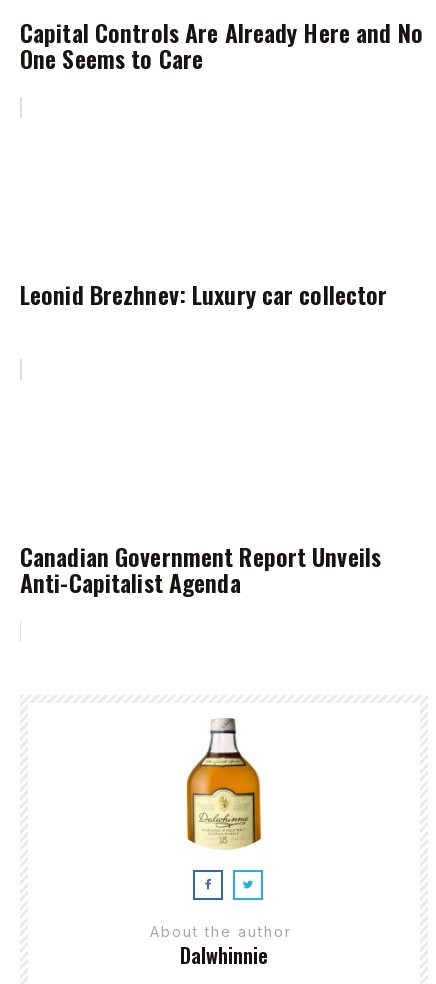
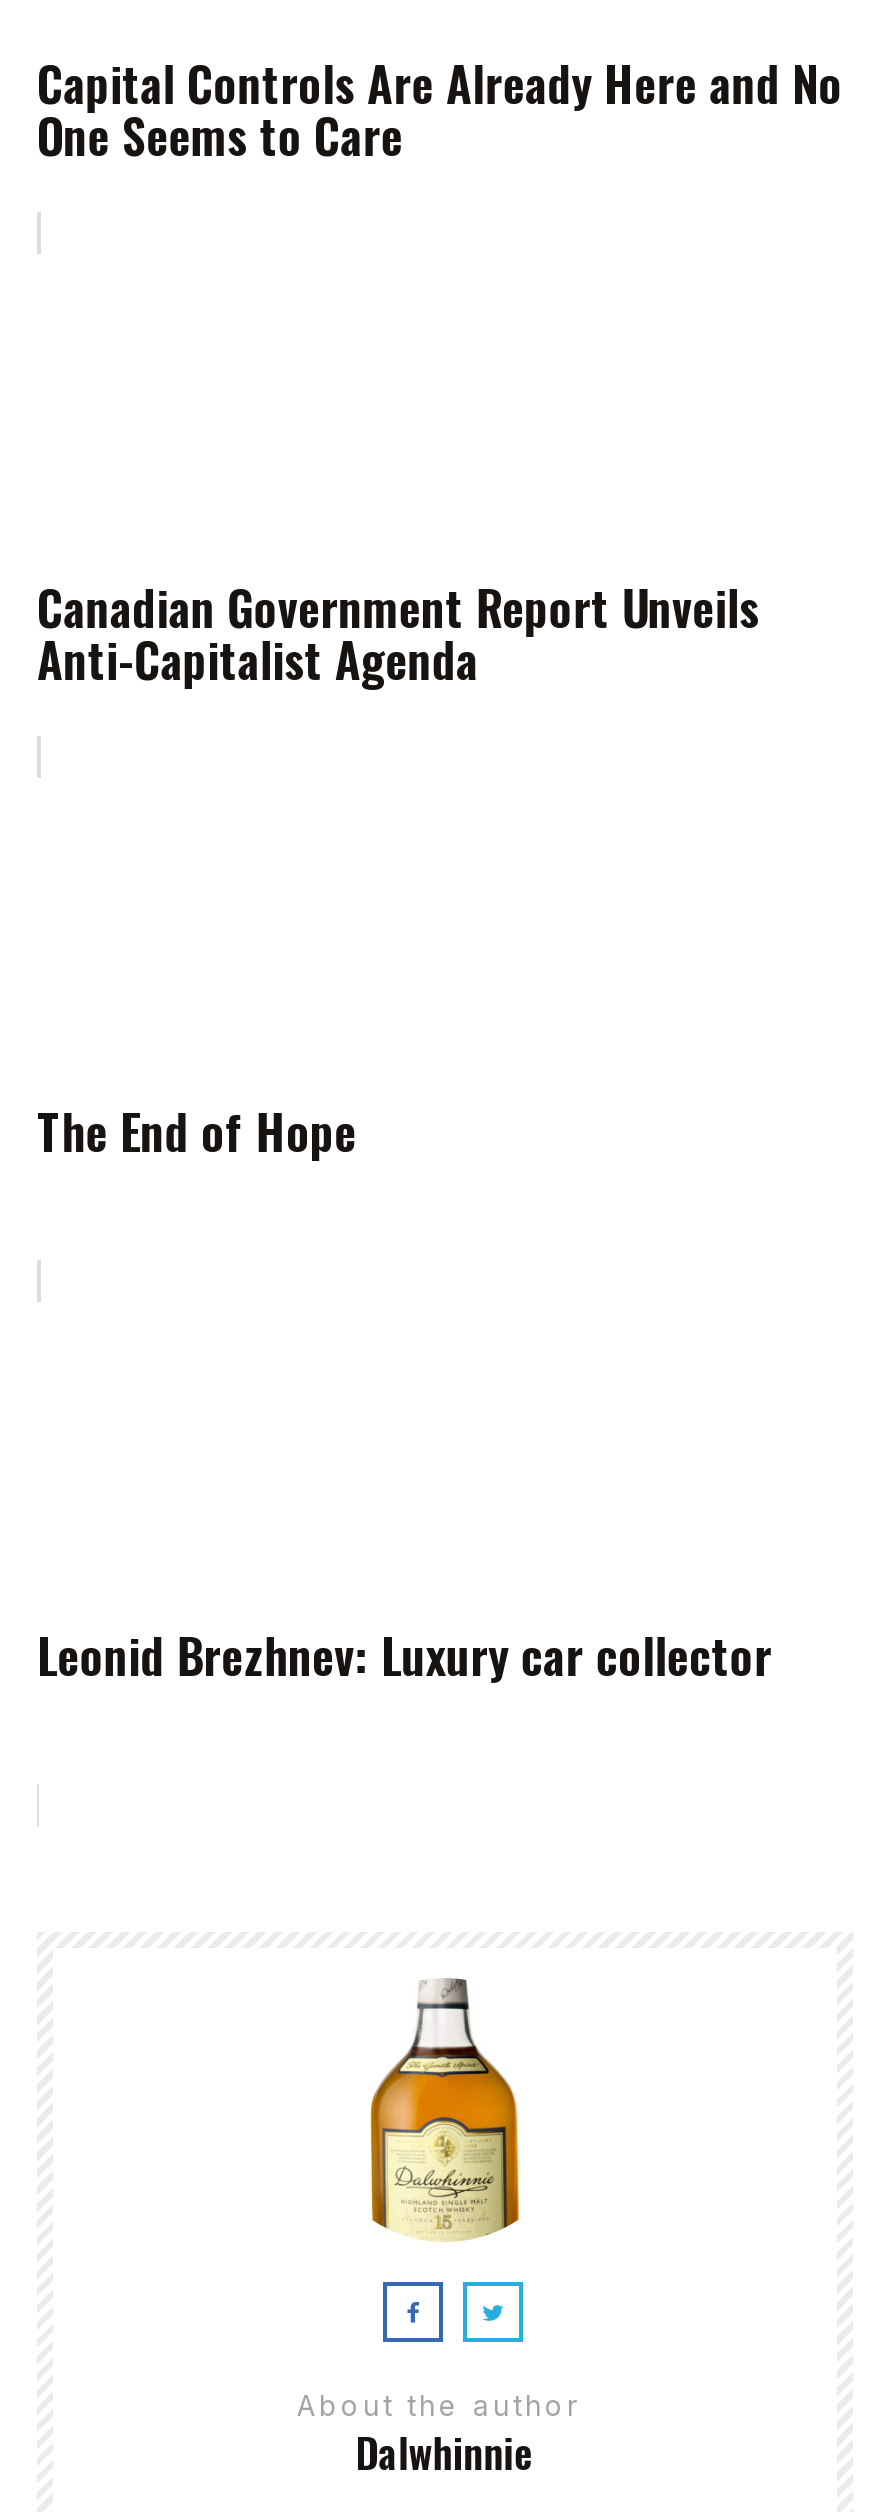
moved down: Leonid Brezhnev: Luxury car collector

moved up: Canadian Government Report Unveils | Anti-Capitalist Agenda

+ The End of Hope
